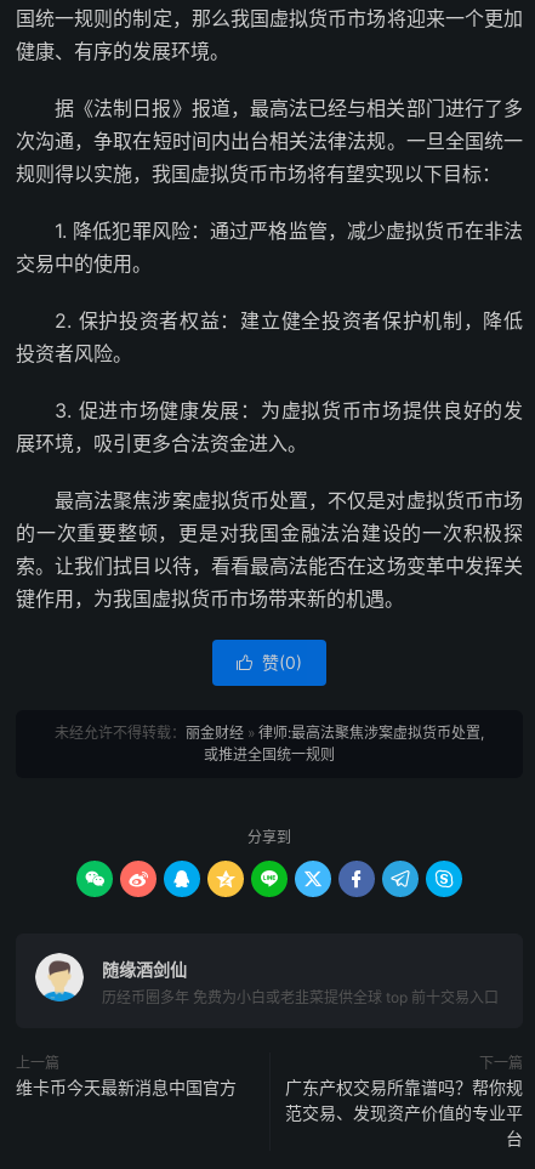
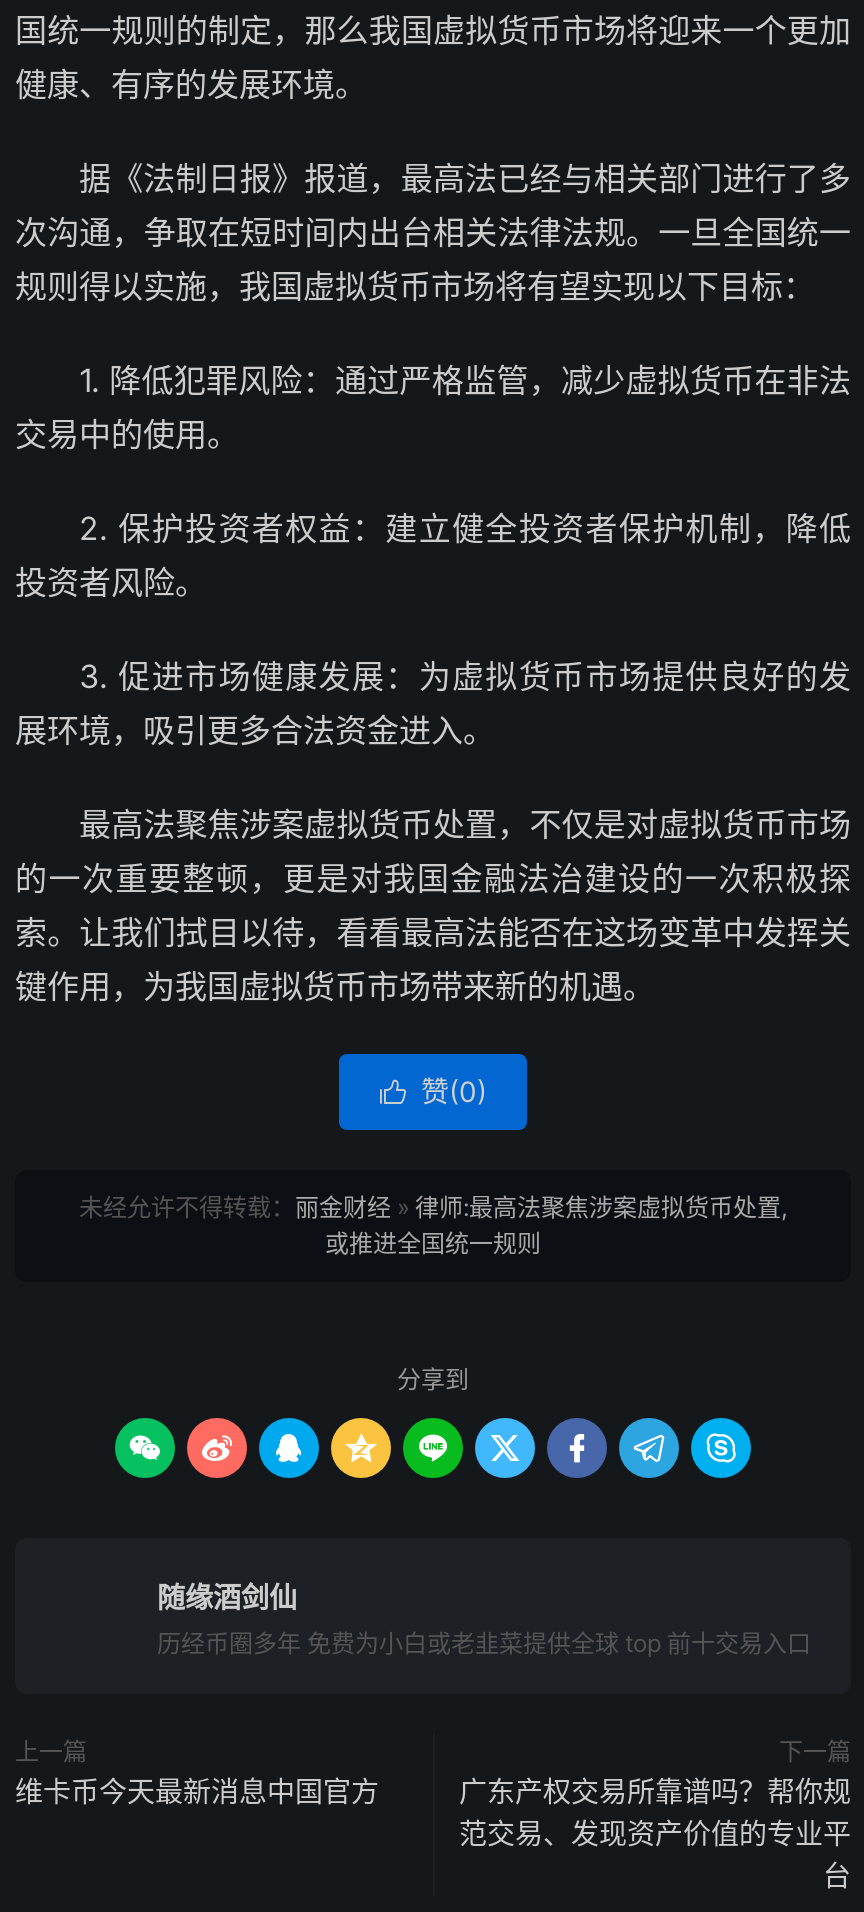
- [image]
